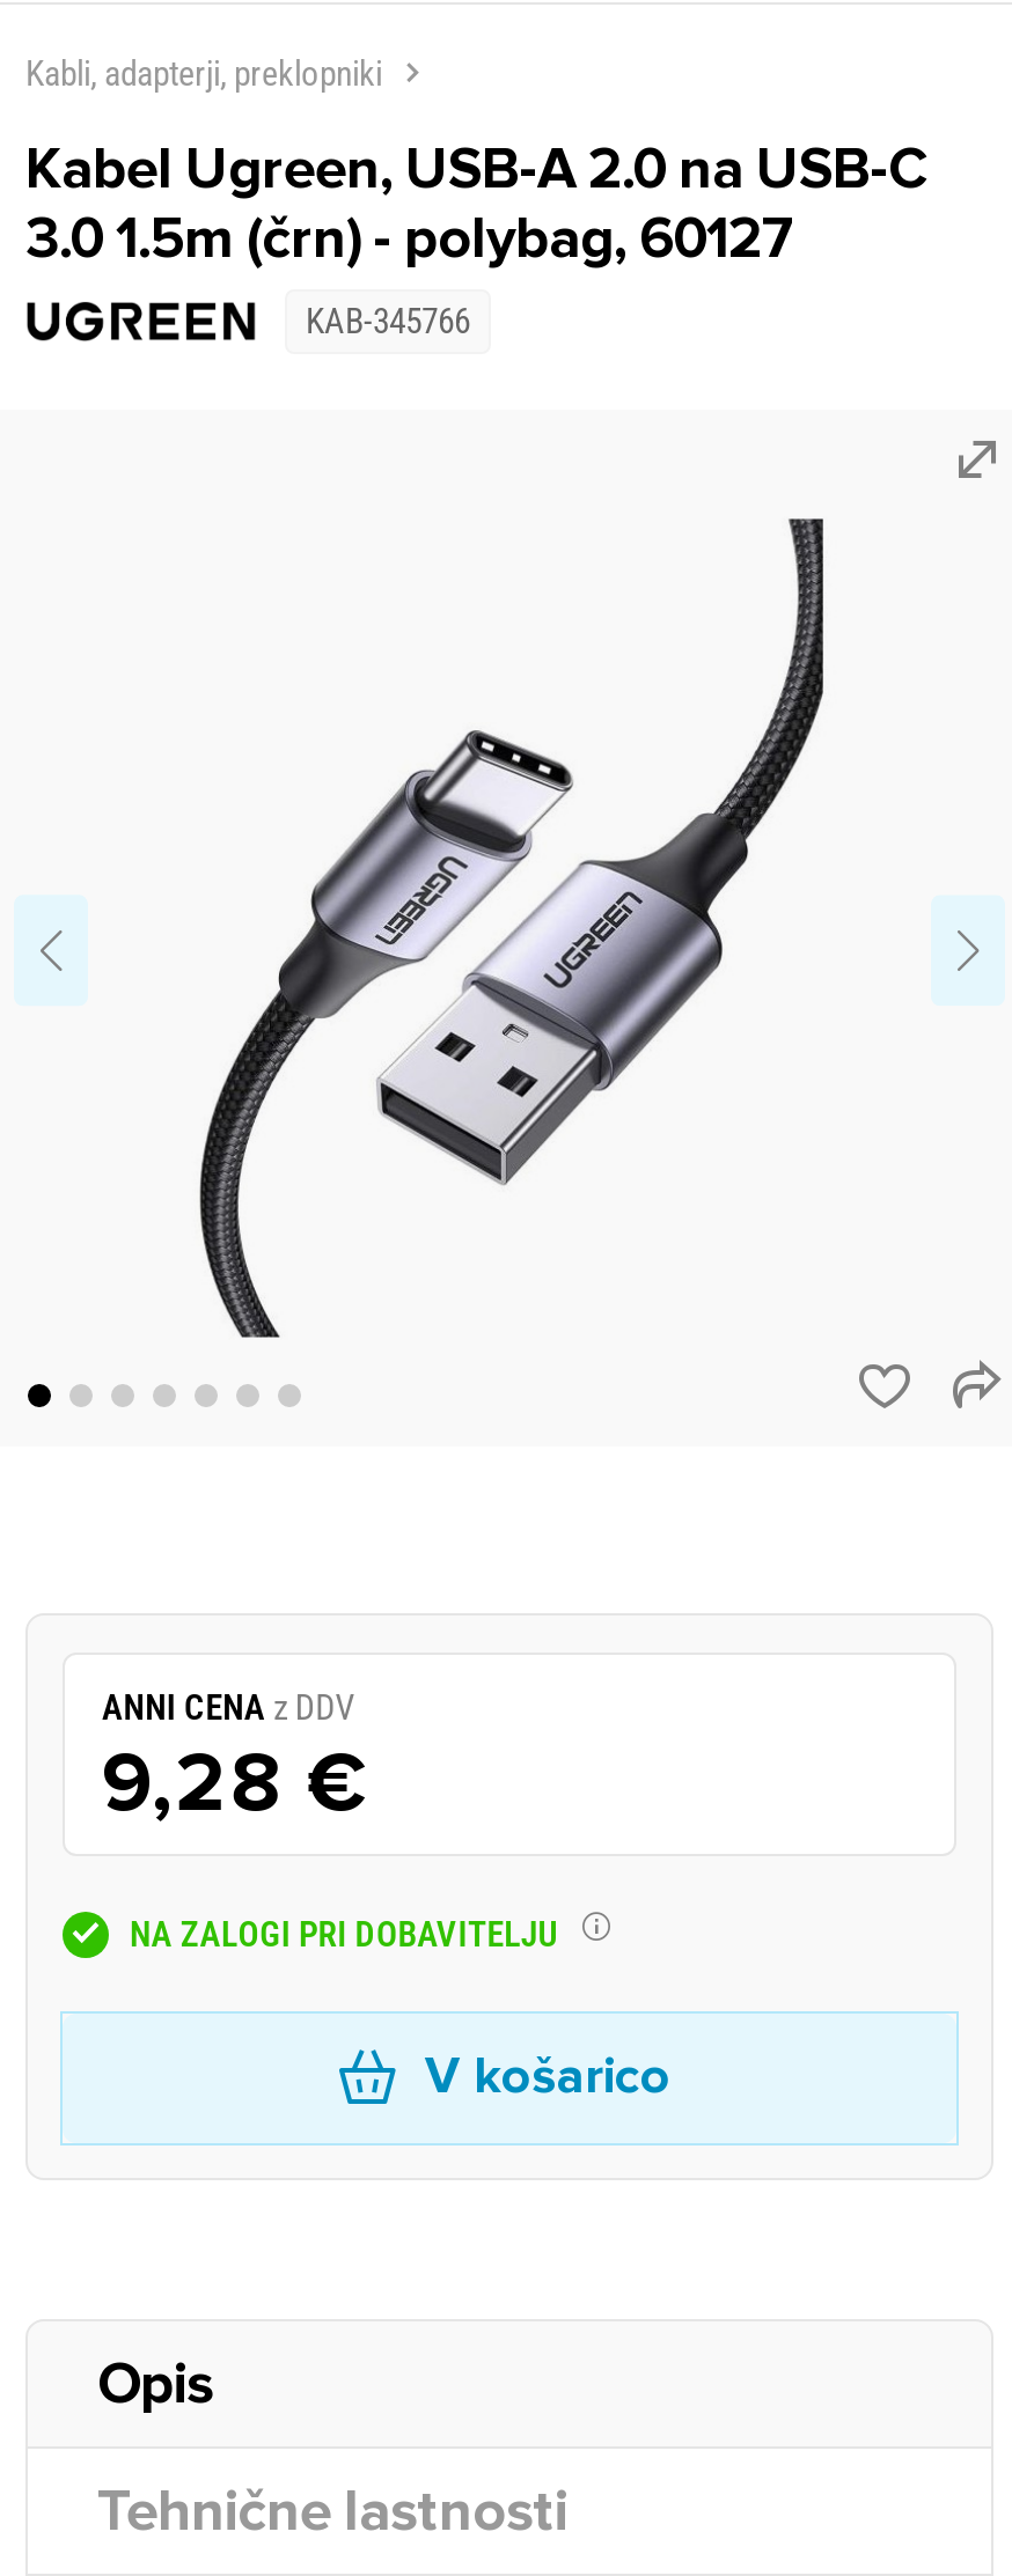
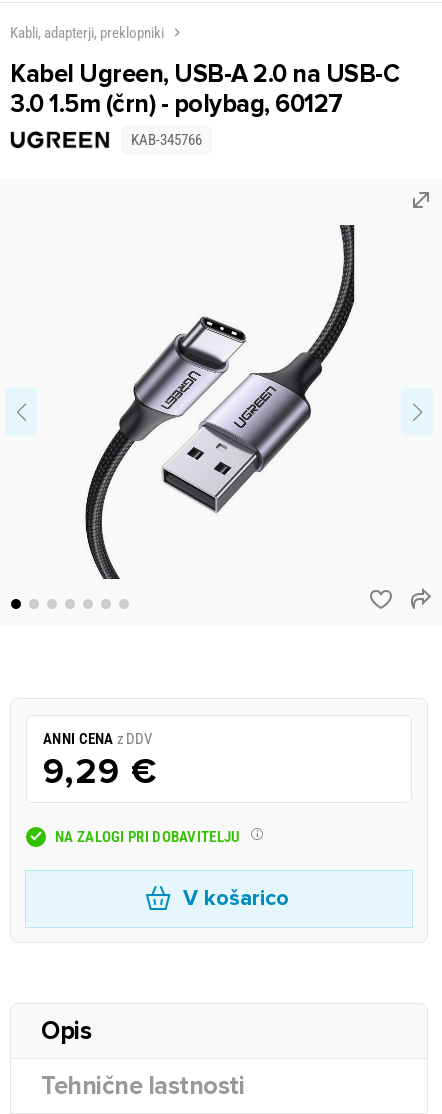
- 9,28 €
+ 9,29 €
